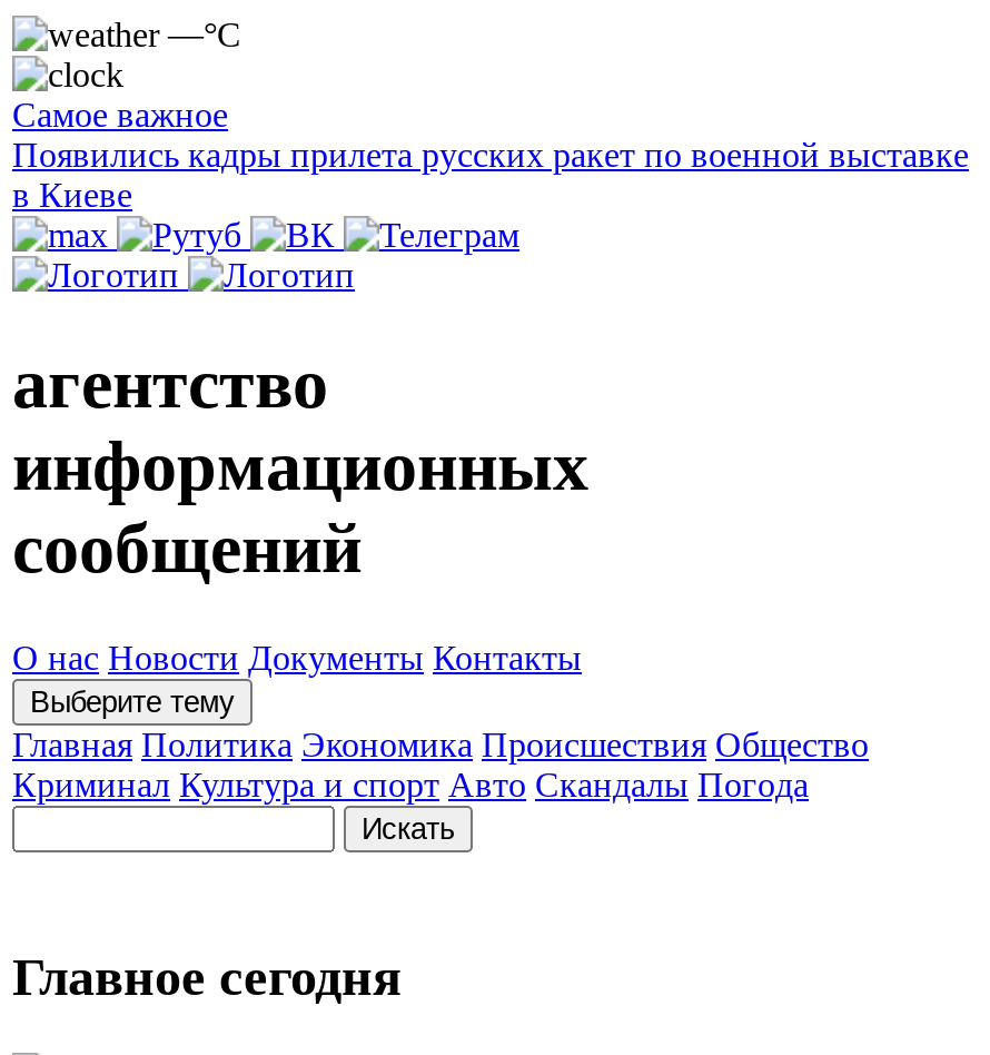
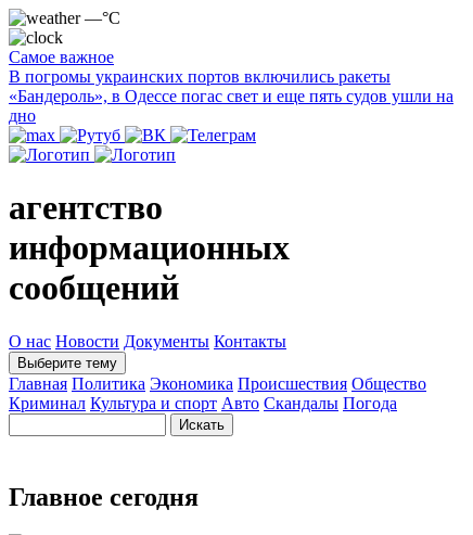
- Появились кадры прилета русских ракет по военной выставке
- в Киеве
+ В погромы украинских портов включились ракеты
+ «Бандероль», в Одессе погас свет и еще пять судов ушли на
+ дно
